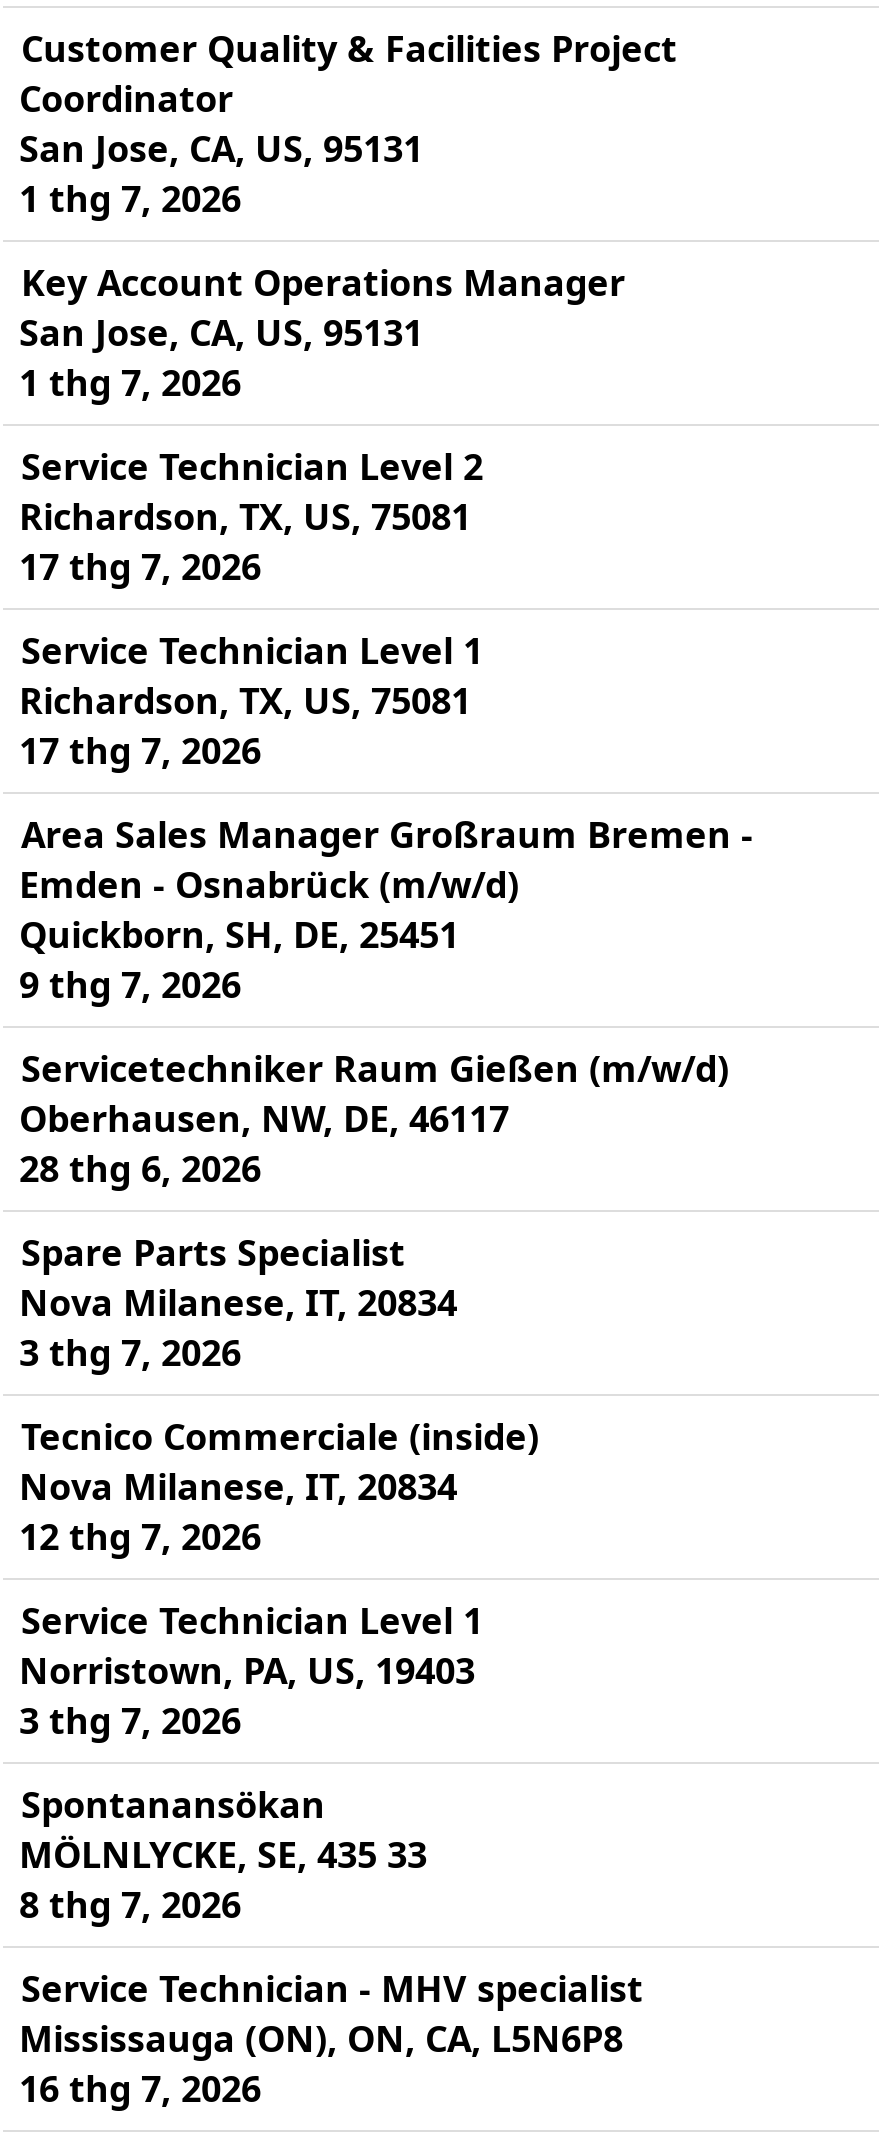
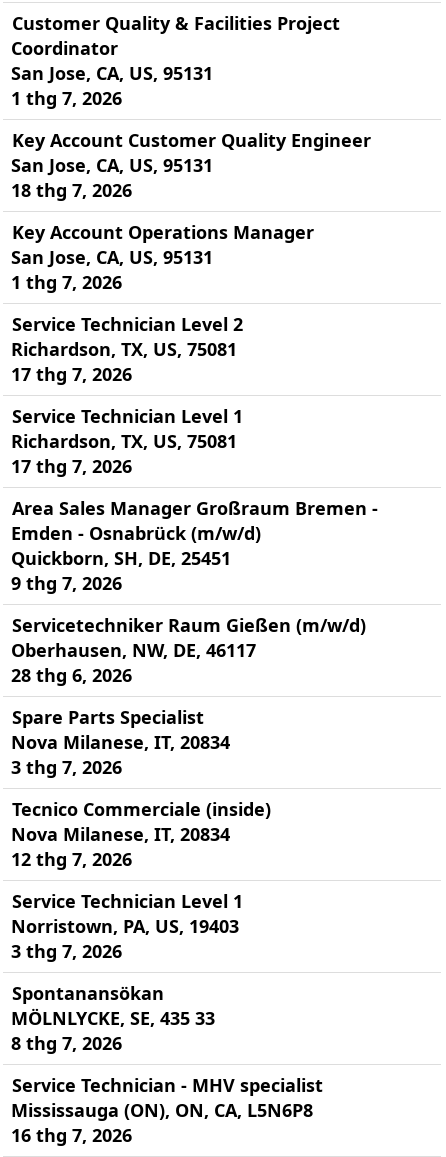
+ Key Account Customer Quality Engineer
+ San Jose, CA, US, 95131
+ 18 thg 7, 2026
